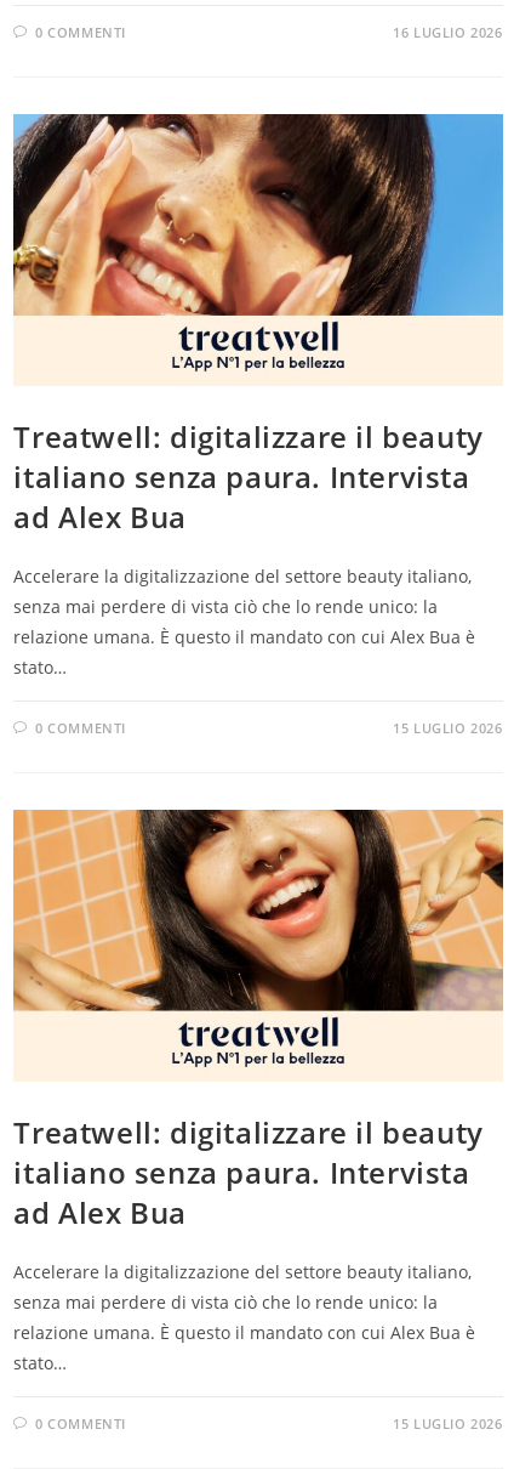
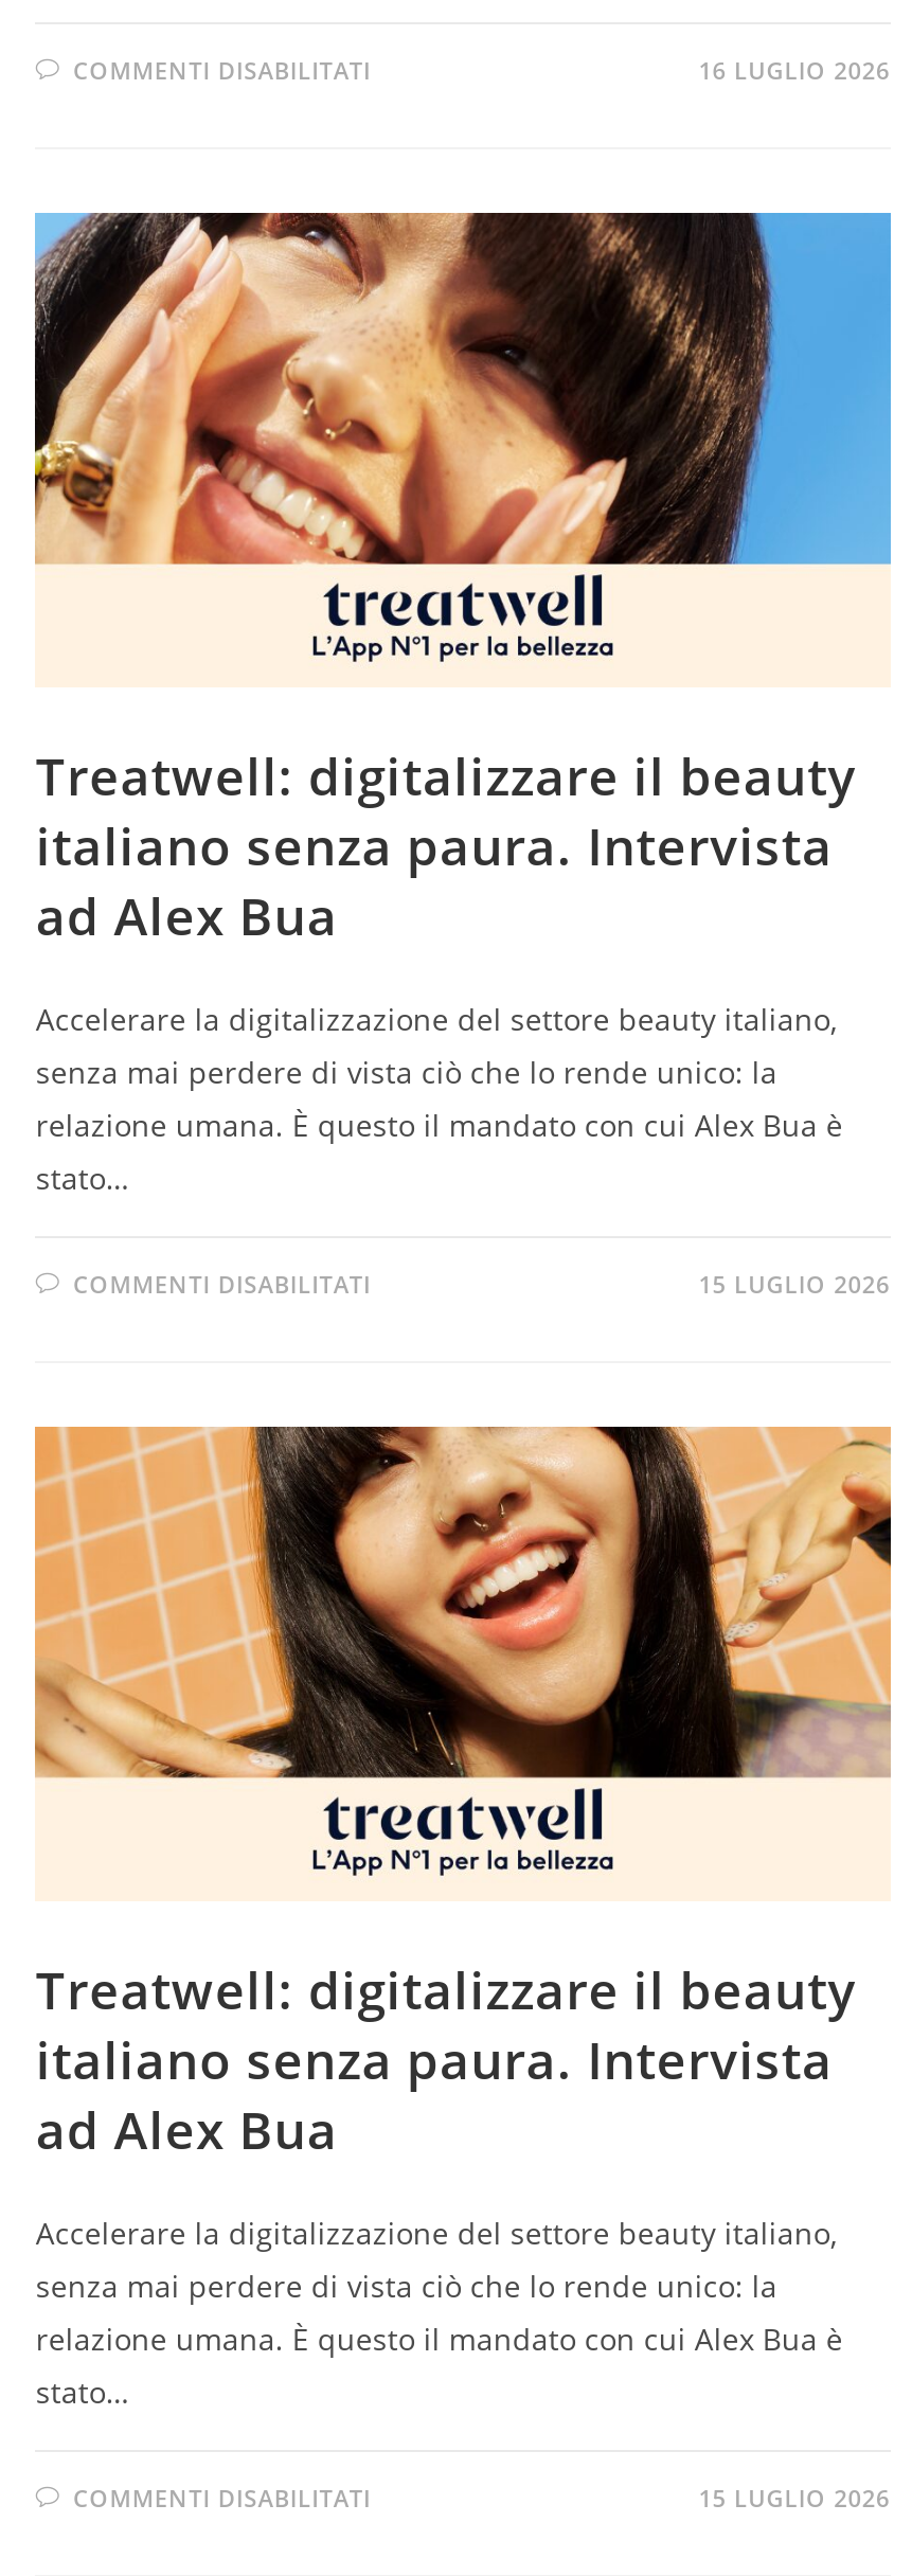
- 0 COMMENTI
+ COMMENTI DISABILITATI

- 0 COMMENTI
+ COMMENTI DISABILITATI

- 0 COMMENTI
+ COMMENTI DISABILITATI
